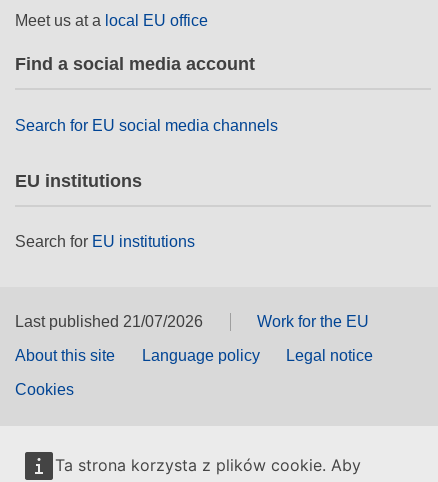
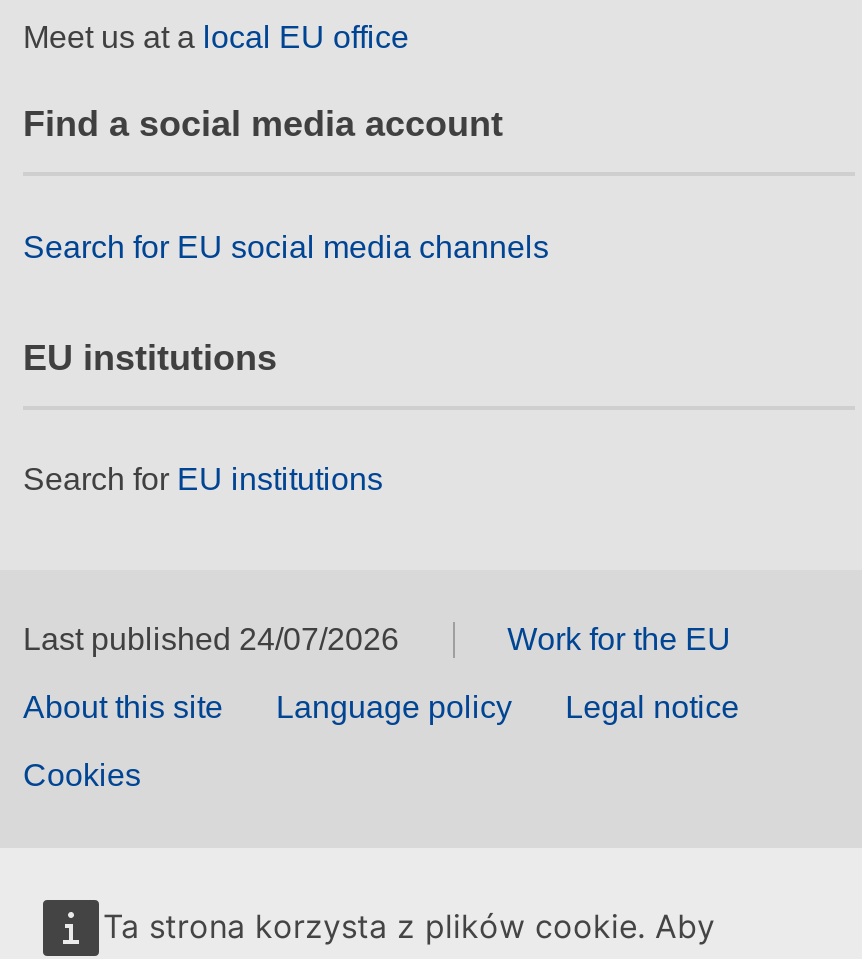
- Last published 21/07/2026
+ Last published 24/07/2026
